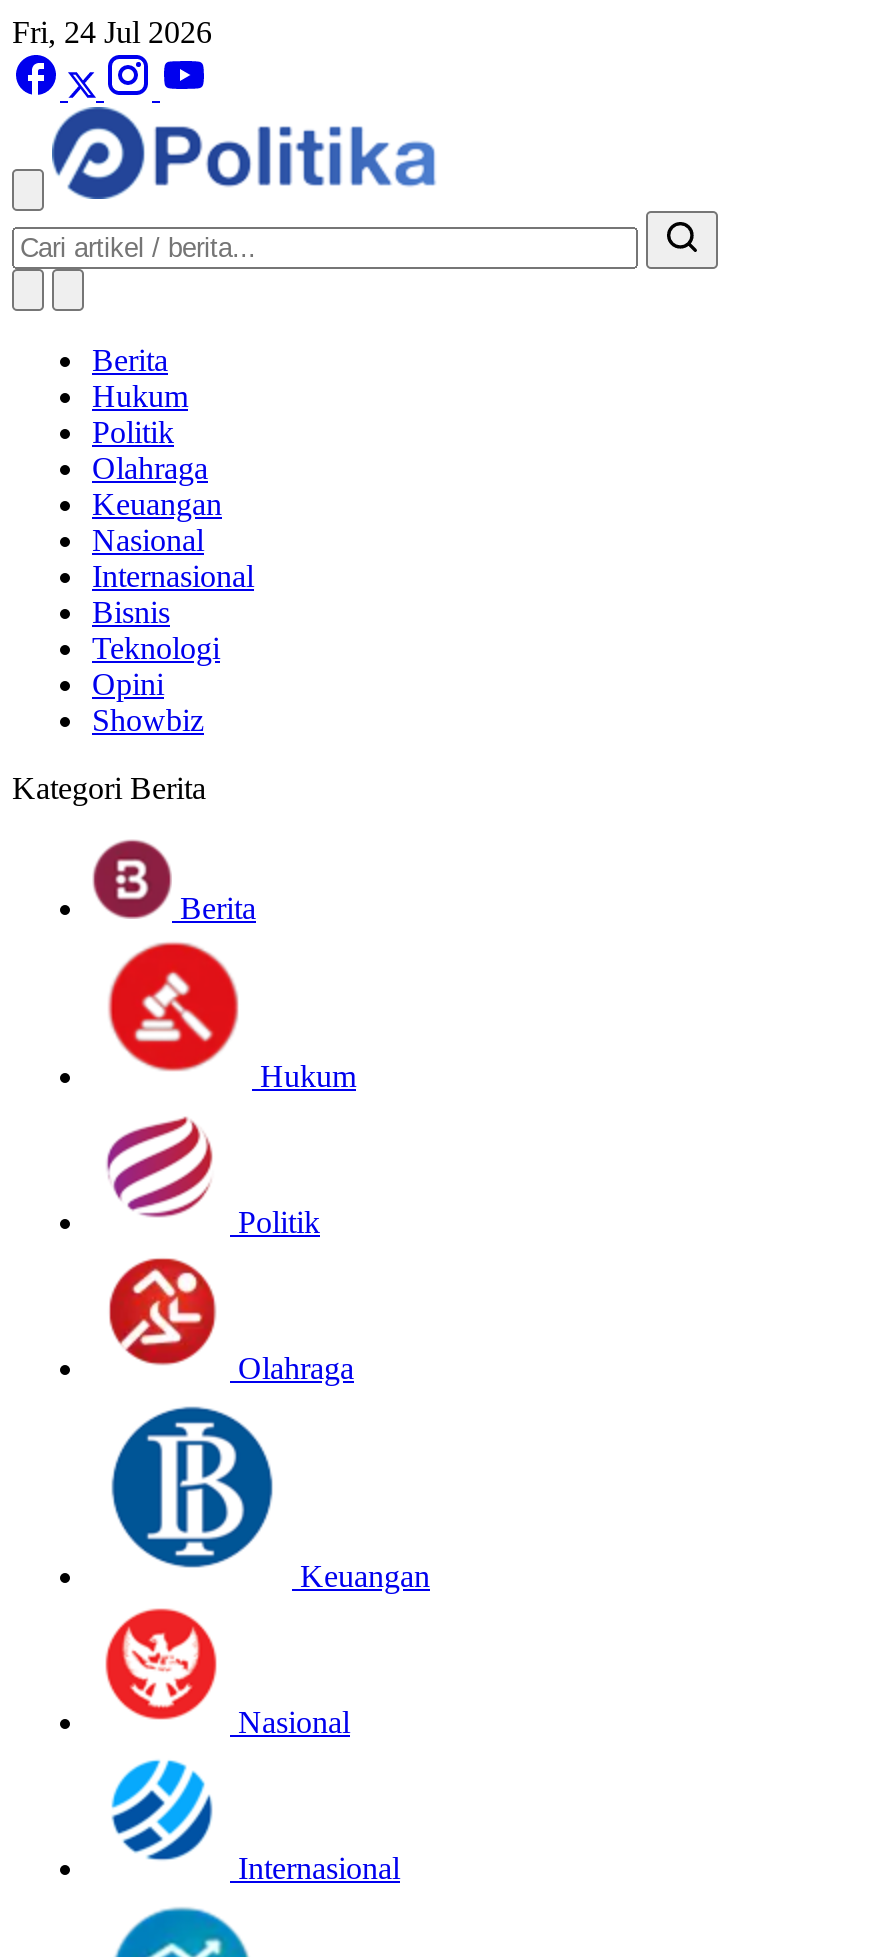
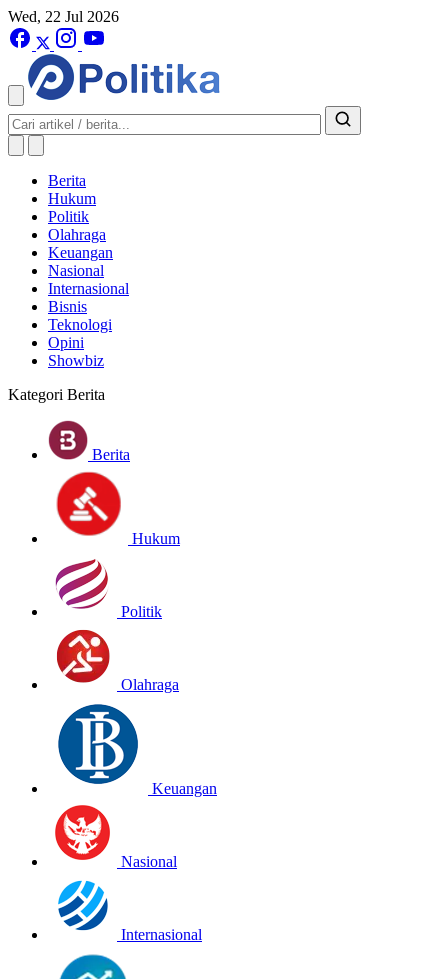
- Fri, 24 Jul 2026
+ Wed, 22 Jul 2026
